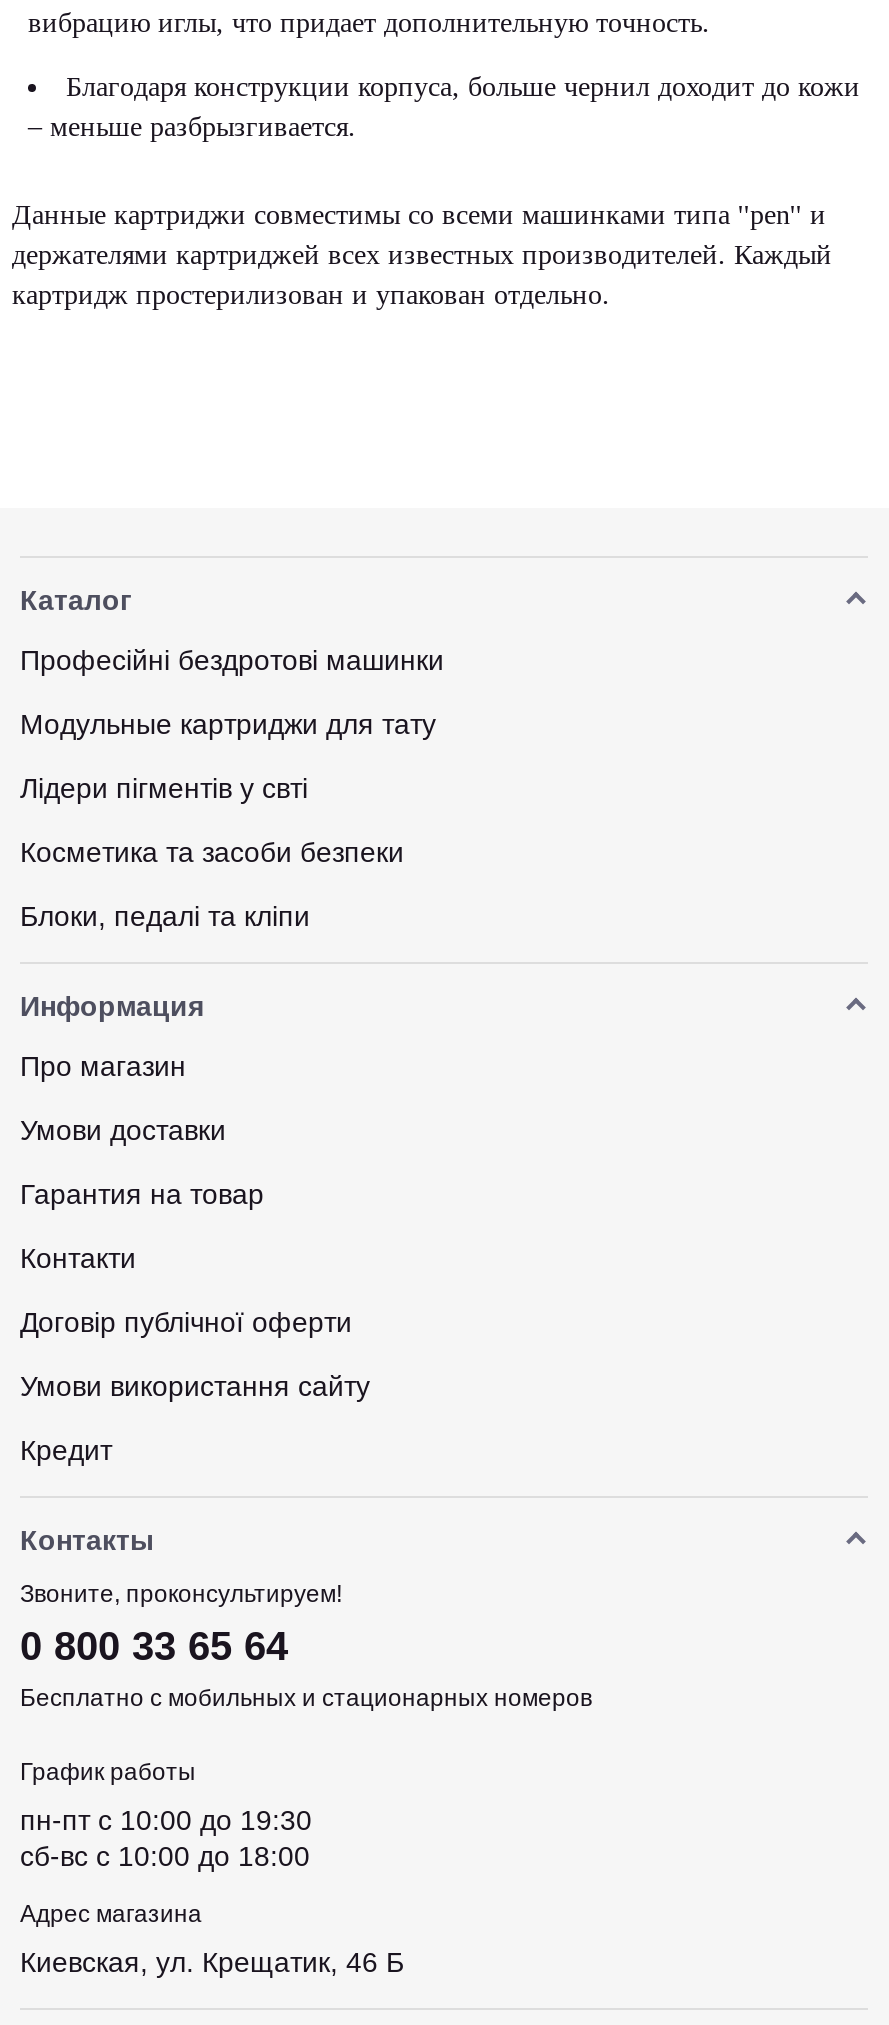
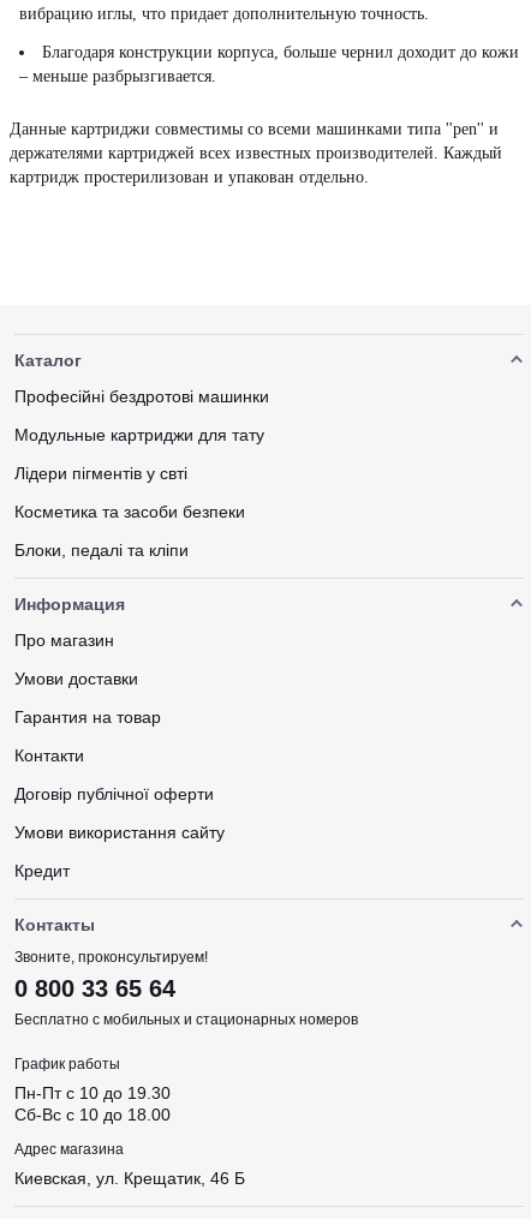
- пн-пт c 10:00 до 19:30
+ Пн-Пт с 10 до 19.30

- сб-вс c 10:00 до 18:00
+ Сб-Вс с 10 до 18.00
